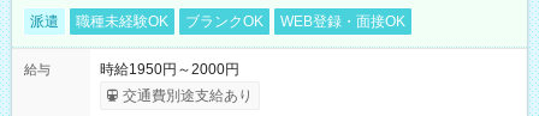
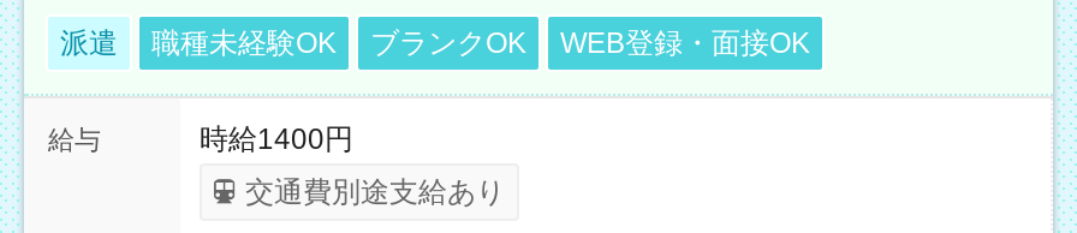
- 時給1950円～2000円
+ 時給1400円
